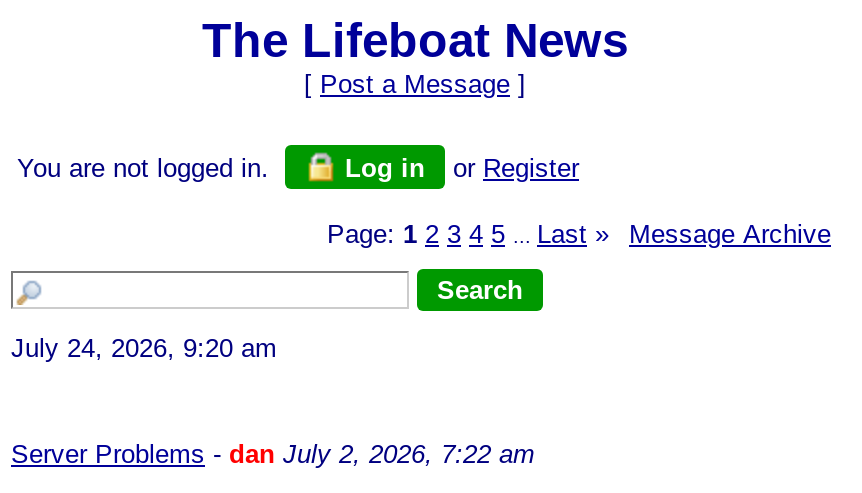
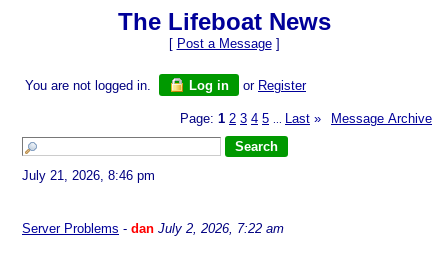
- July 24, 2026, 9:20 am
+ July 21, 2026, 8:46 pm
